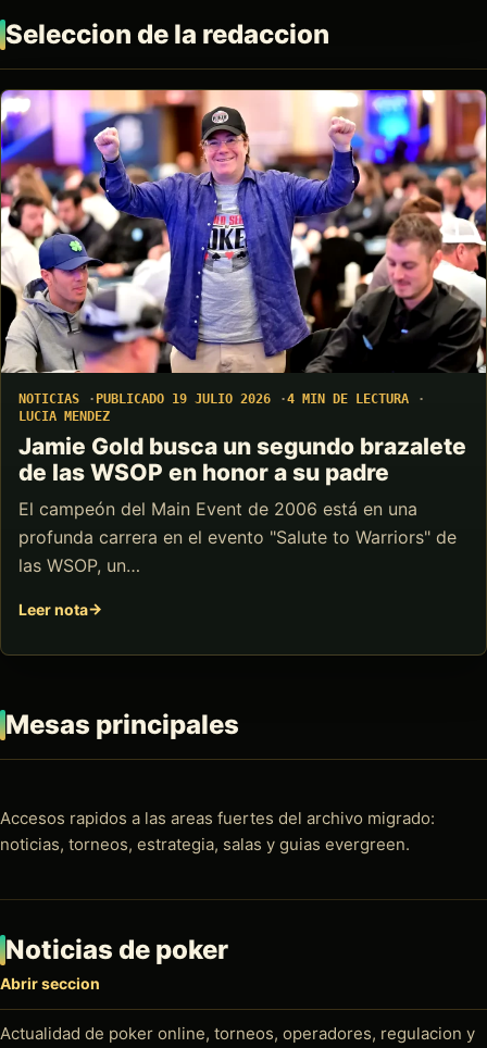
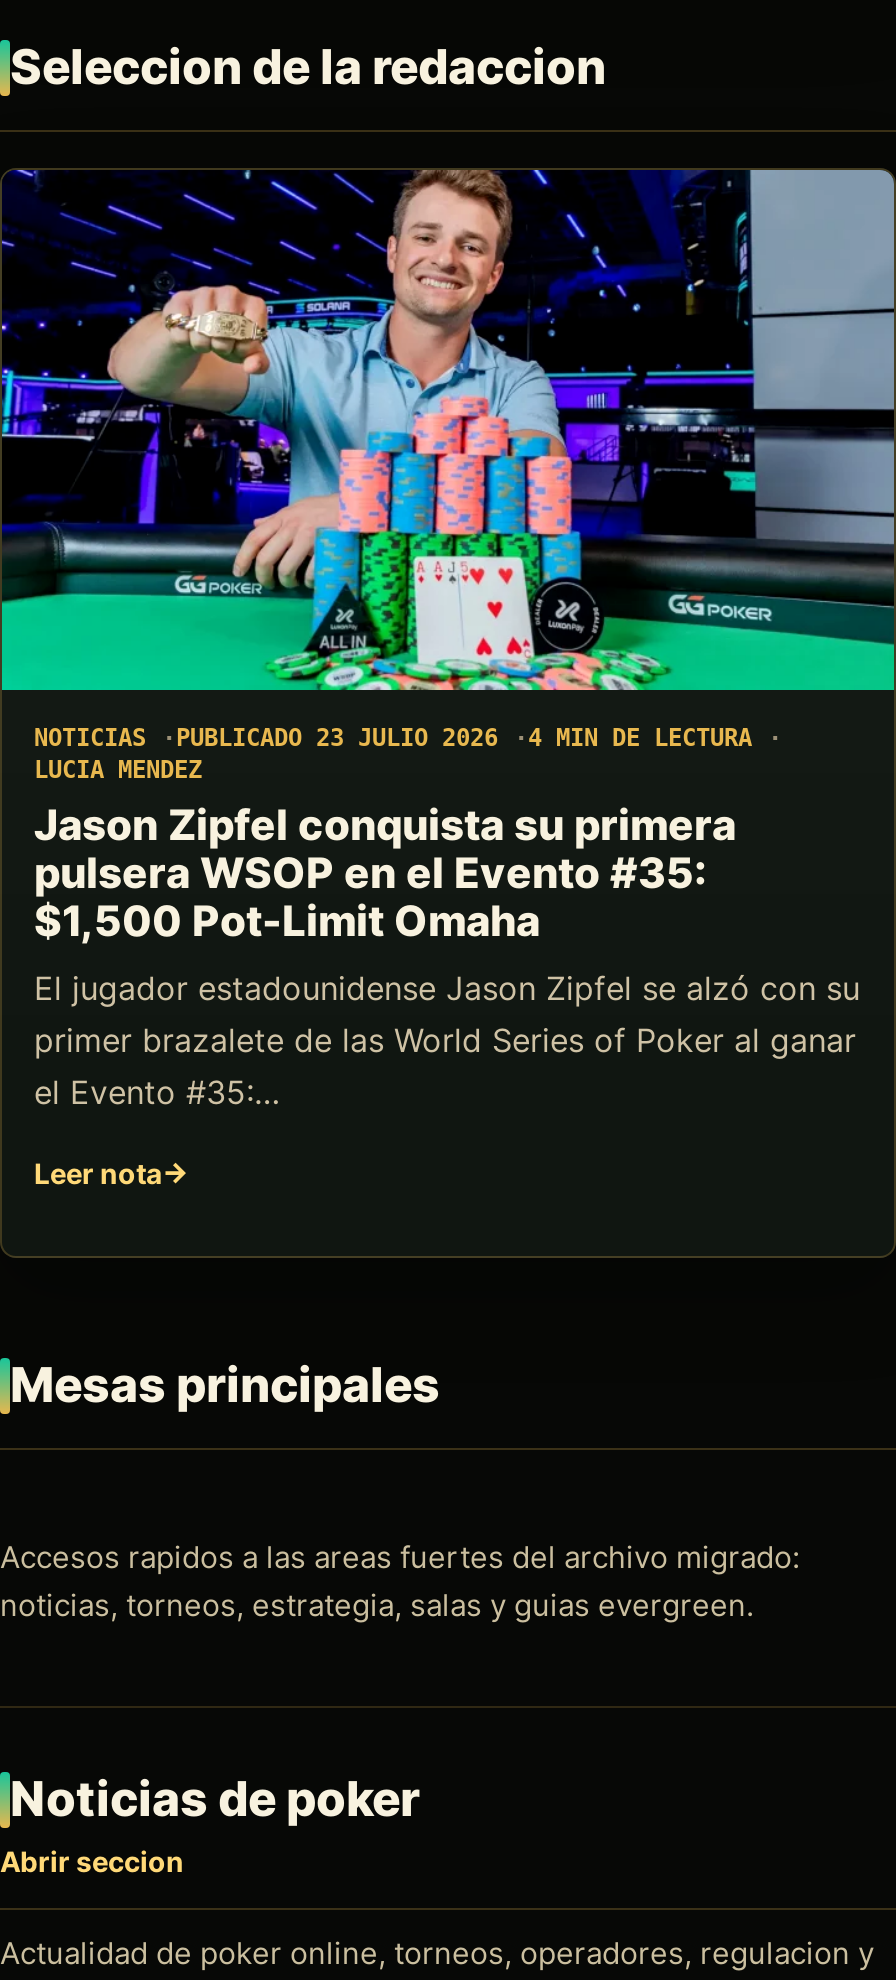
- [image]
- PUBLICADO 19 JULIO 2026
+ [image]
+ PUBLICADO 23 JULIO 2026

- Jamie Gold busca un segundo brazalete
- de las WSOP en honor a su padre
- El campeón del Main Event de 2006 está en una
- profunda carrera en el evento "Salute to Warriors" de
- las WSOP, un…
+ Jason Zipfel conquista su primera
+ pulsera WSOP en el Evento #35:
+ $1,500 Pot-Limit Omaha
+ El jugador estadounidense Jason Zipfel se alzó con su
+ primer brazalete de las World Series of Poker al ganar
+ el Evento #35:…
